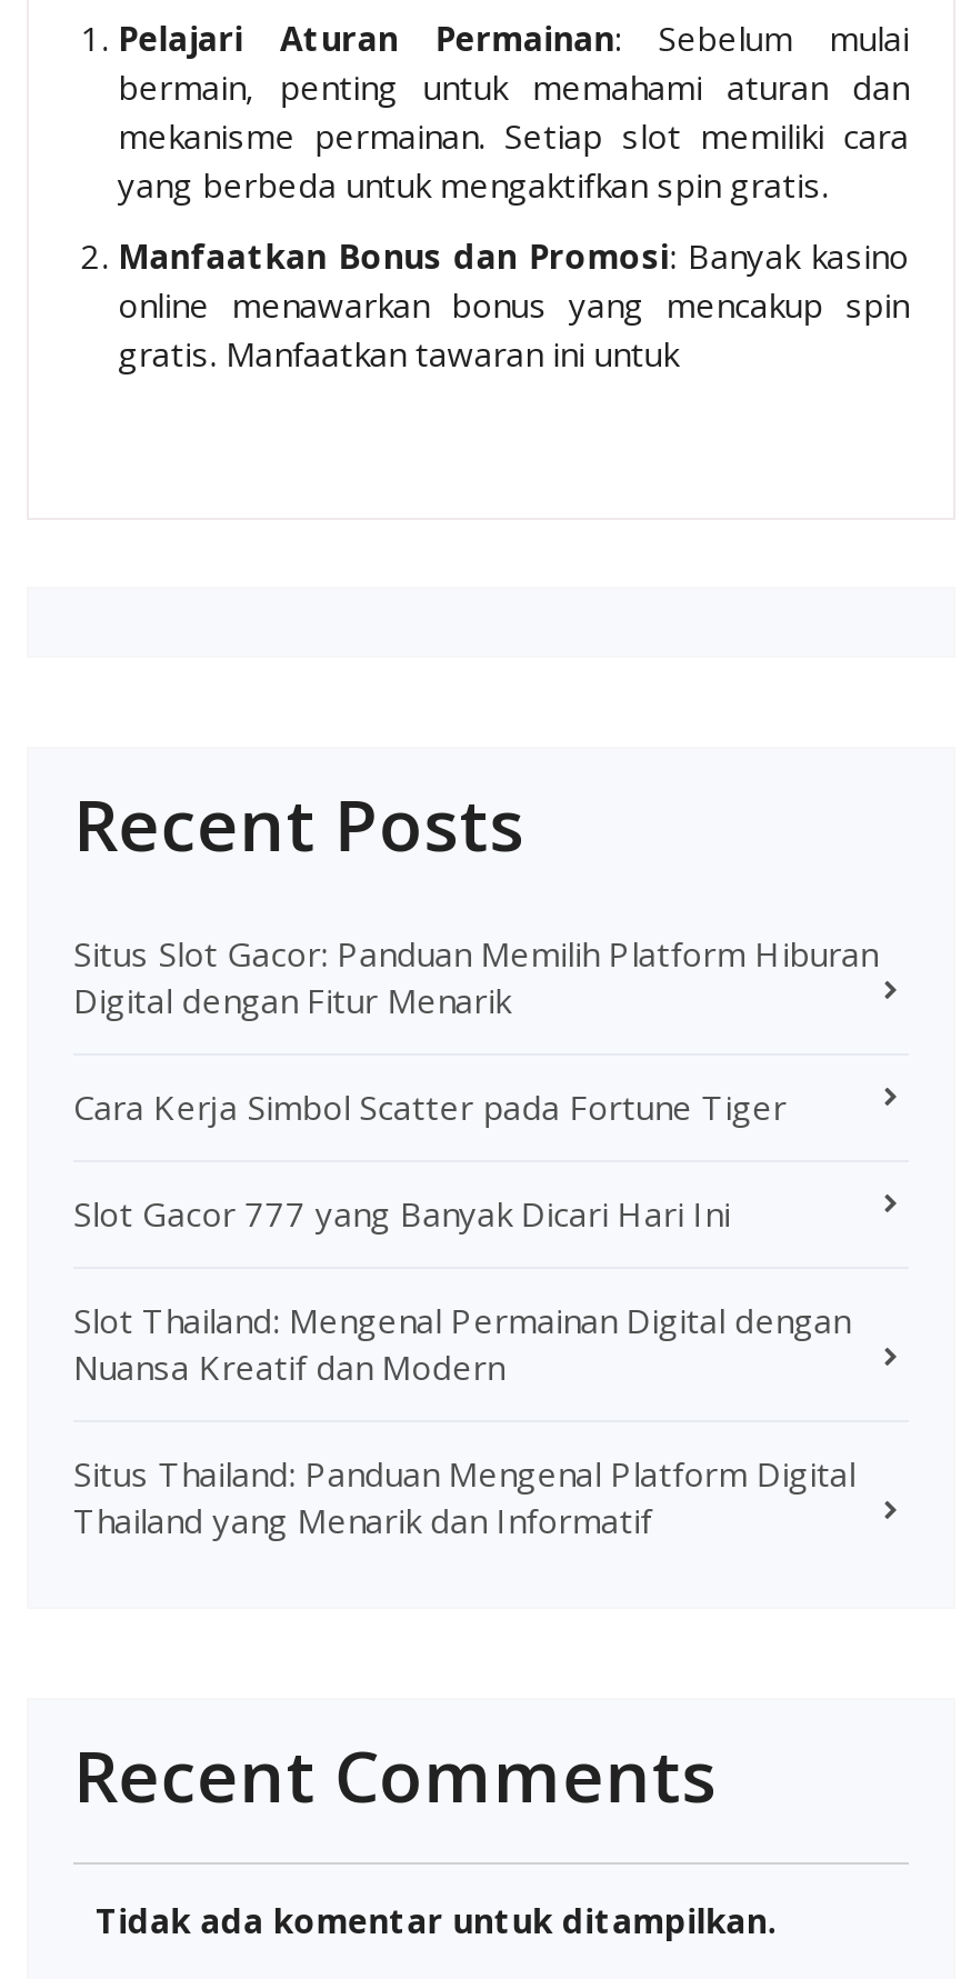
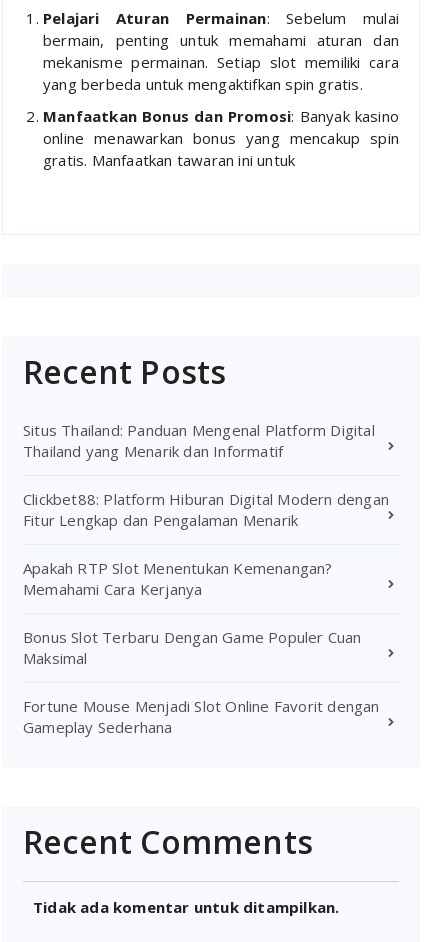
- Situs Slot Gacor: Panduan Memilih Platform Hiburan
- Digital dengan Fitur Menarik
- Cara Kerja Simbol Scatter pada Fortune Tiger
- Slot Gacor 777 yang Banyak Dicari Hari Ini
- Slot Thailand: Mengenal Permainan Digital dengan
- Nuansa Kreatif dan Modern

moved up: Situs Thailand: Panduan Mengenal Platform Digital | Thailand yang Menarik dan Informatif

+ Clickbet88: Platform Hiburan Digital Modern dengan
+ Fitur Lengkap dan Pengalaman Menarik
+ Apakah RTP Slot Menentukan Kemenangan?
+ Memahami Cara Kerjanya
+ Bonus Slot Terbaru Dengan Game Populer Cuan
+ Maksimal
+ Fortune Mouse Menjadi Slot Online Favorit dengan
+ Gameplay Sederhana
